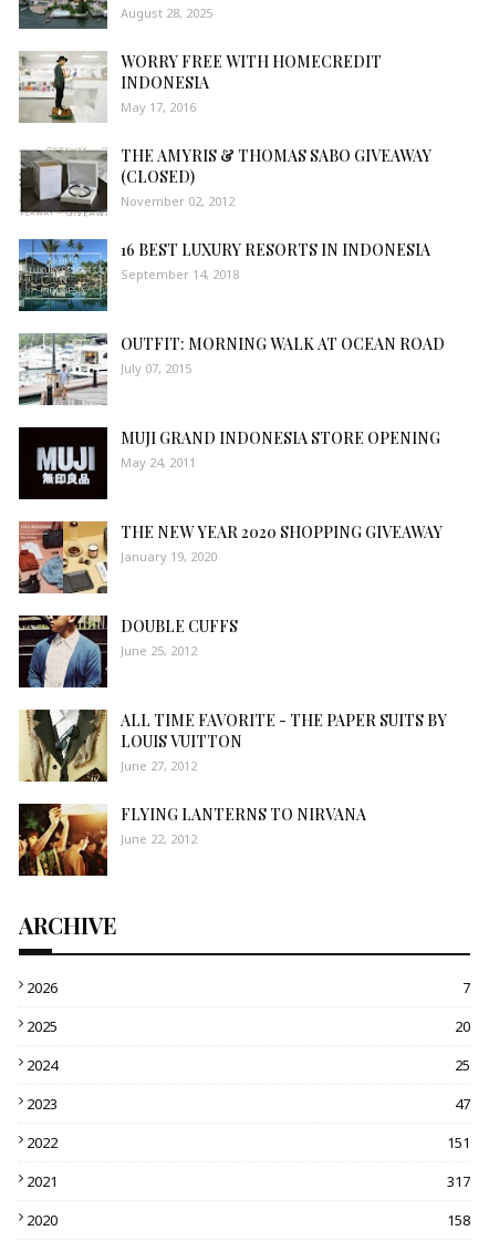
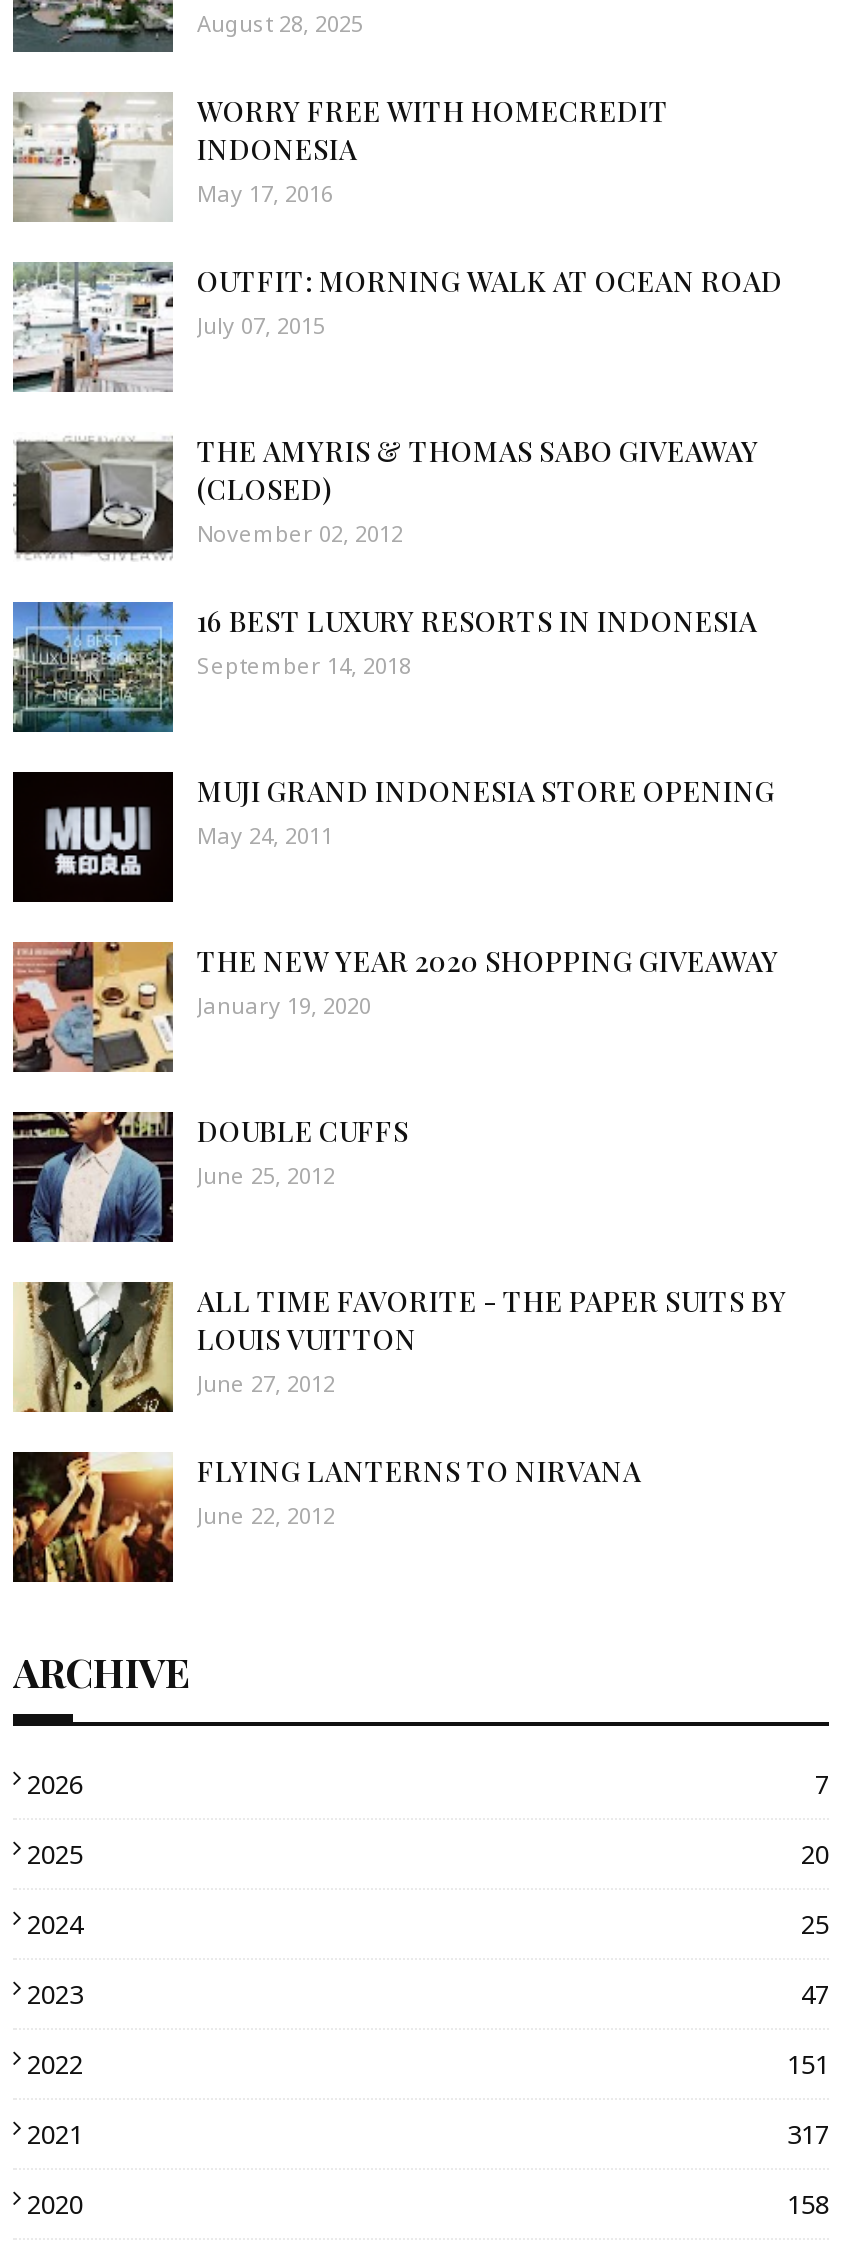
moved down: [image] | THE AMYRIS & THOMAS SABO GIVEAWAY | (CLOSED) | November 02, 2012 | 16 BEST LUXURY RESORTS IN INDONESIA | September 14, 2018

moved up: [image] | OUTFIT: MORNING WALK AT OCEAN ROAD | July 07, 2015
